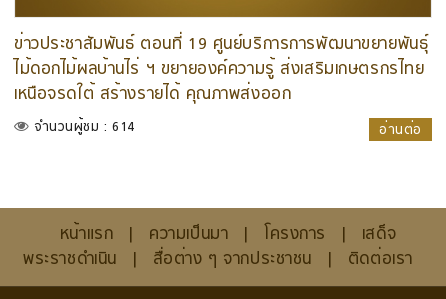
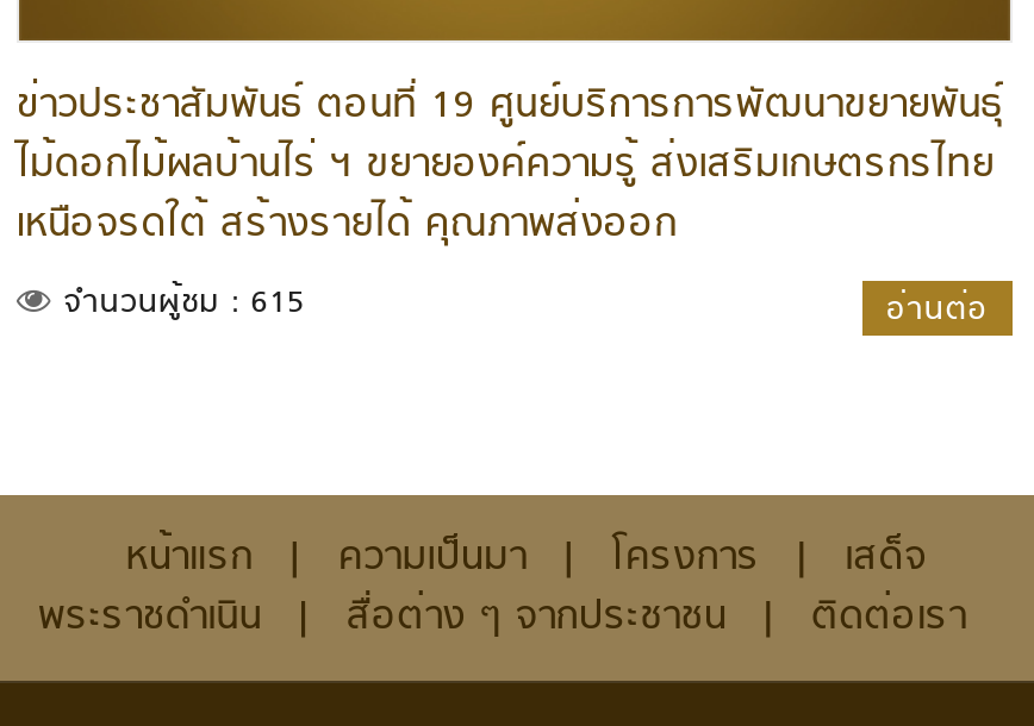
- จำนวนผู้ชม : 614
+ จำนวนผู้ชม : 615
